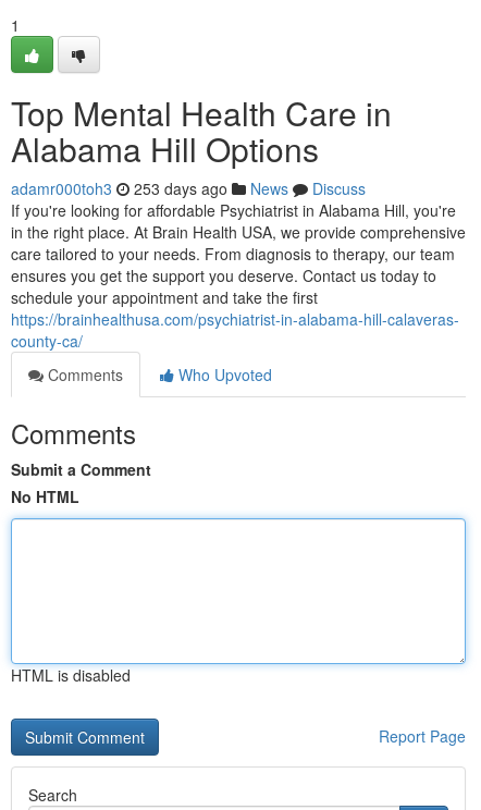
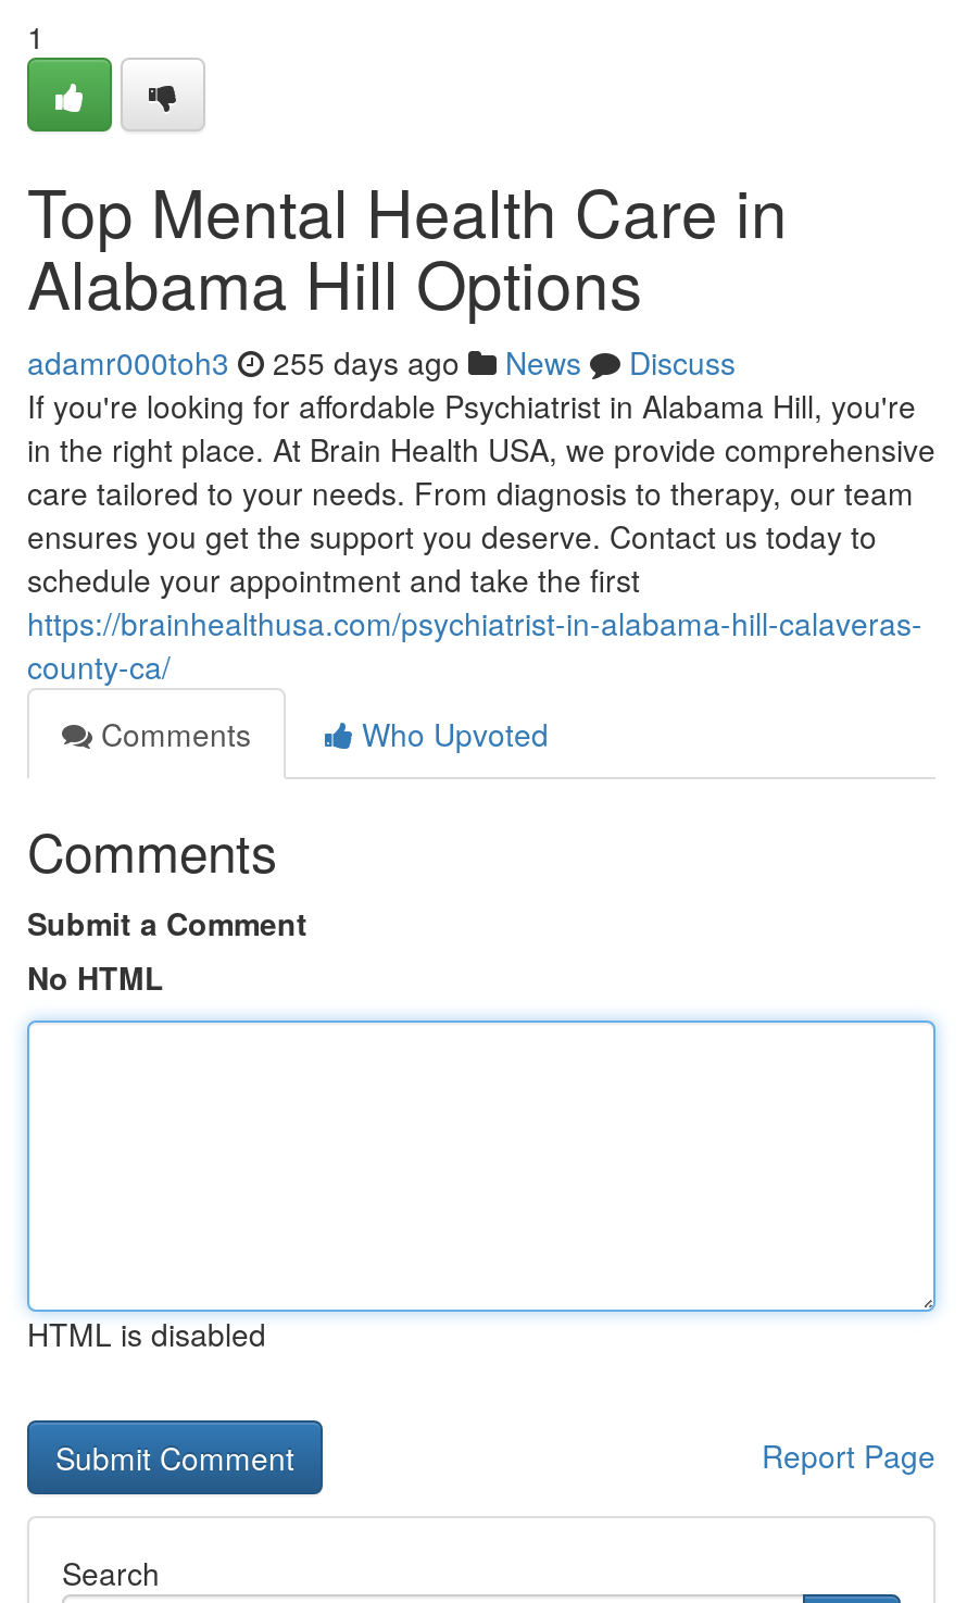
- adamr000toh3 253 days ago News Discuss
+ adamr000toh3 255 days ago News Discuss
